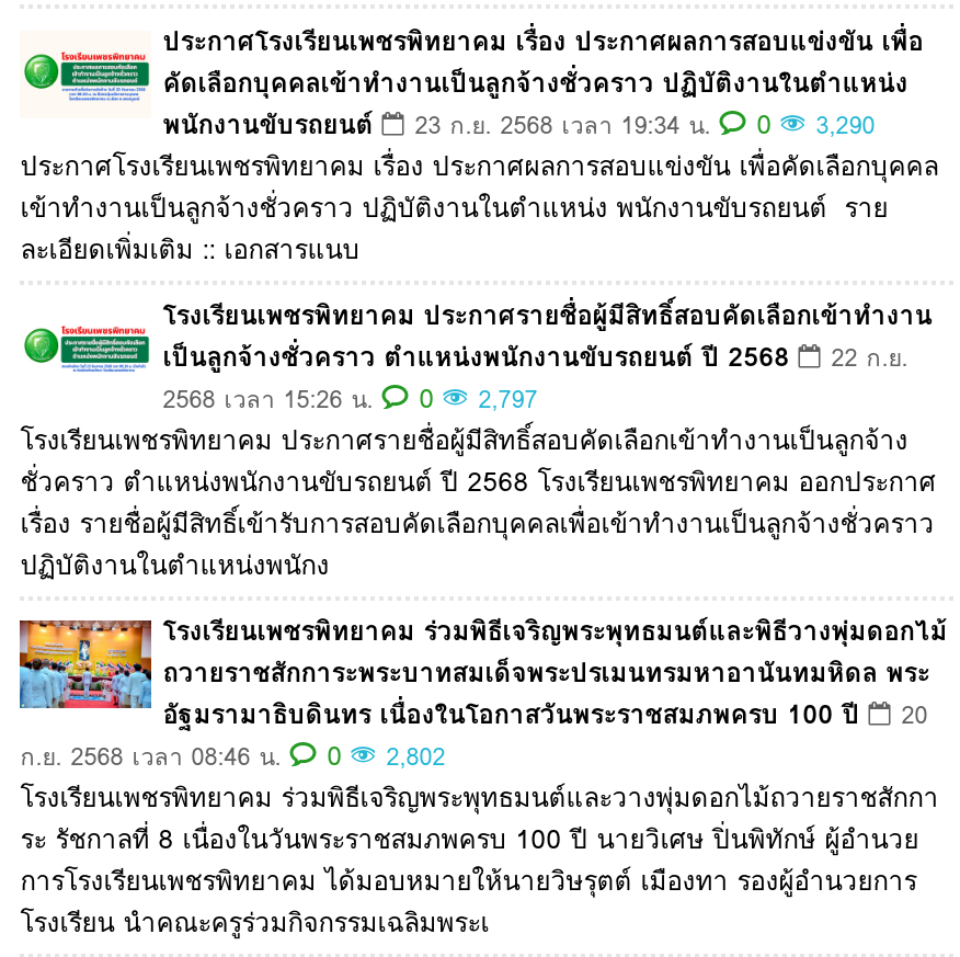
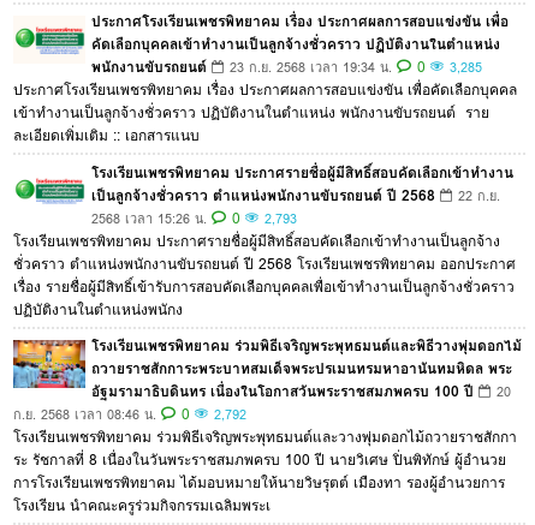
- พนักงานขับรถยนต์ 23 ก.ย. 2568 เวลา 19:34 น. 0 3,290
+ พนักงานขับรถยนต์ 23 ก.ย. 2568 เวลา 19:34 น. 0 3,285

- 2568 เวลา 15:26 น. 0 2,797
+ 2568 เวลา 15:26 น. 0 2,793

- ก.ย. 2568 เวลา 08:46 น. 0 2,802
+ ก.ย. 2568 เวลา 08:46 น. 0 2,792
